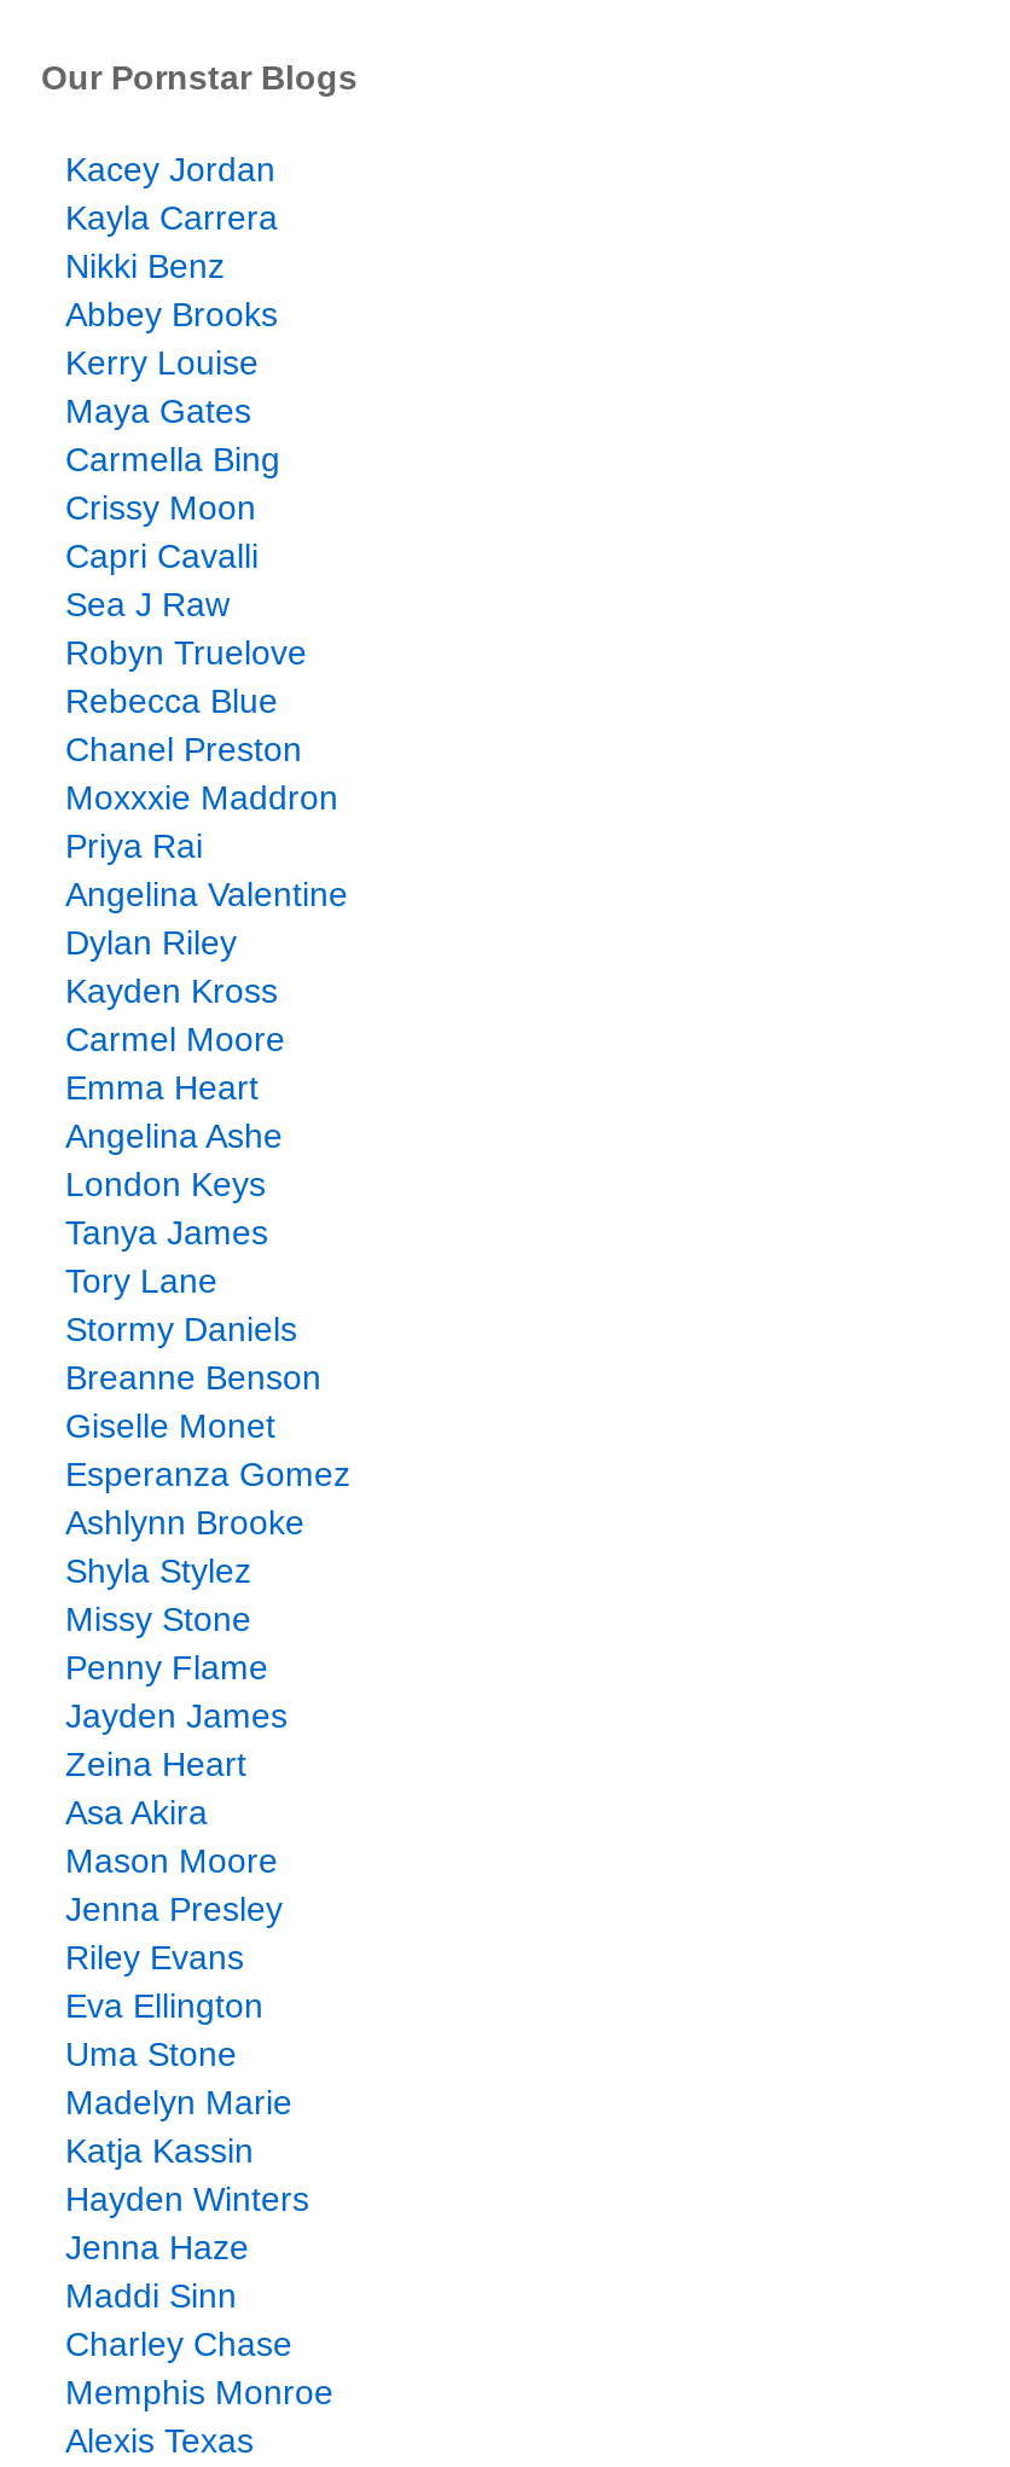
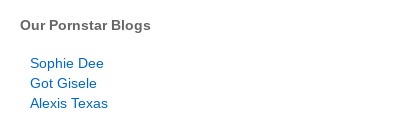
- Kacey Jordan
- Kayla Carrera
- Nikki Benz
- Abbey Brooks
- Kerry Louise
- Maya Gates
- Carmella Bing
- Crissy Moon
- Capri Cavalli
- Sea J Raw
- Robyn Truelove
- Rebecca Blue
- Chanel Preston
- Moxxxie Maddron
- Priya Rai
- Angelina Valentine
- Dylan Riley
- Kayden Kross
- Carmel Moore
- Emma Heart
- Angelina Ashe
- London Keys
- Tanya James
- Tory Lane
- Stormy Daniels
- Breanne Benson
- Giselle Monet
- Esperanza Gomez
- Ashlynn Brooke
- Shyla Stylez
- Missy Stone
- Penny Flame
- Jayden James
- Zeina Heart
- Asa Akira
- Mason Moore
- Jenna Presley
- Riley Evans
- Eva Ellington
- Uma Stone
- Madelyn Marie
- Katja Kassin
- Hayden Winters
- Jenna Haze
- Maddi Sinn
- Charley Chase
- Memphis Monroe
+ Sophie Dee
+ Got Gisele
